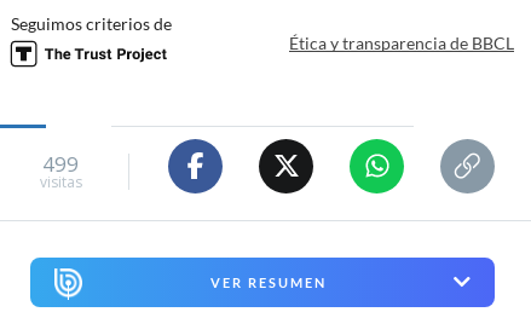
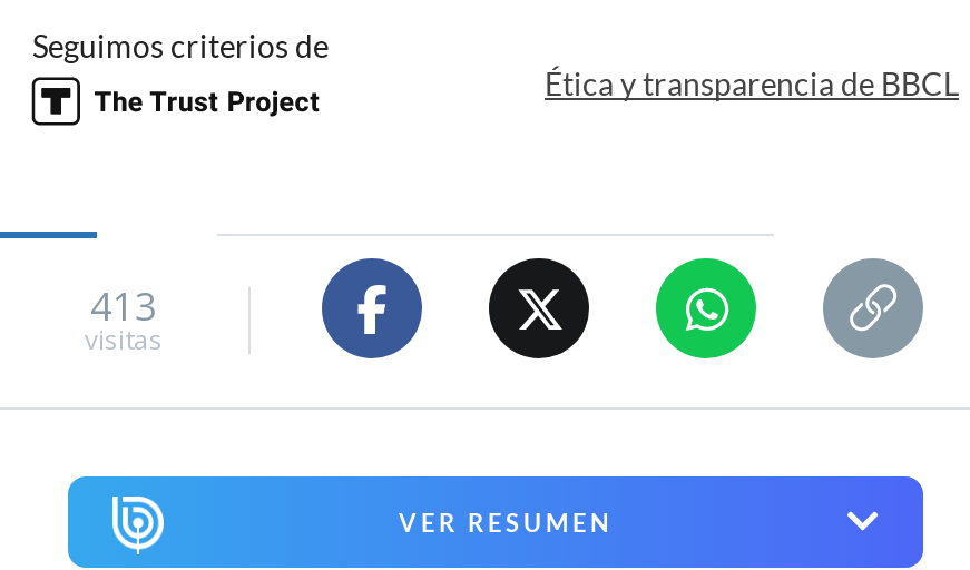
- 499
+ 413
